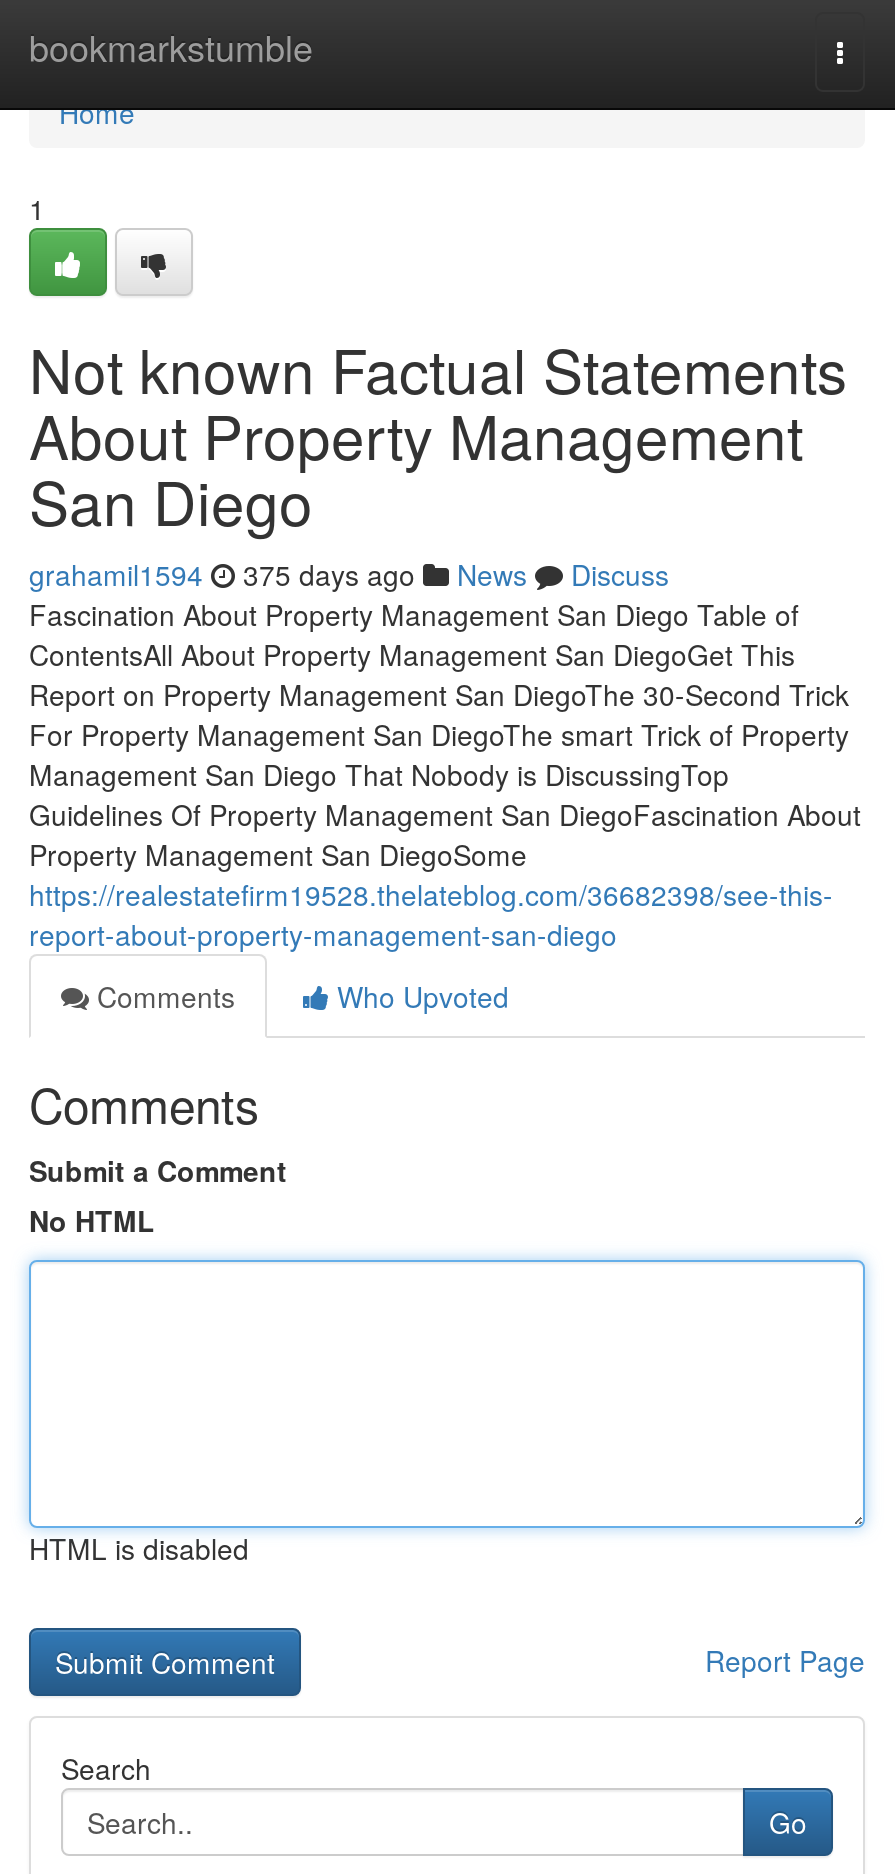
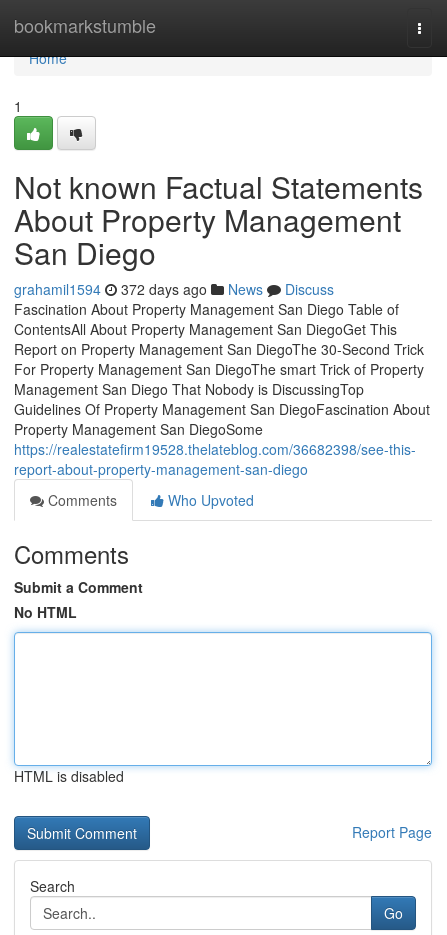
- grahamil1594 375 days ago News Discuss
+ grahamil1594 372 days ago News Discuss
